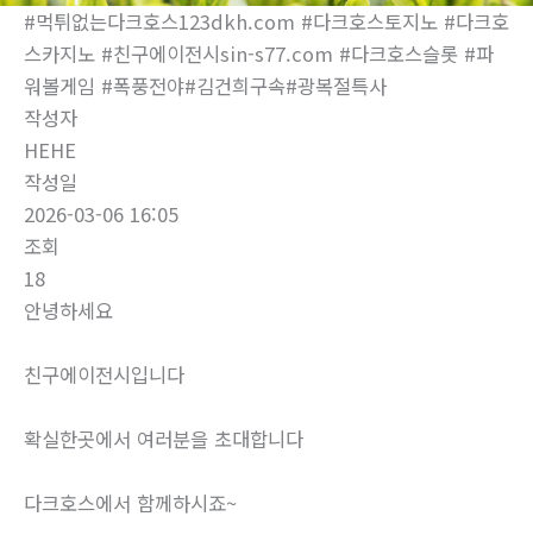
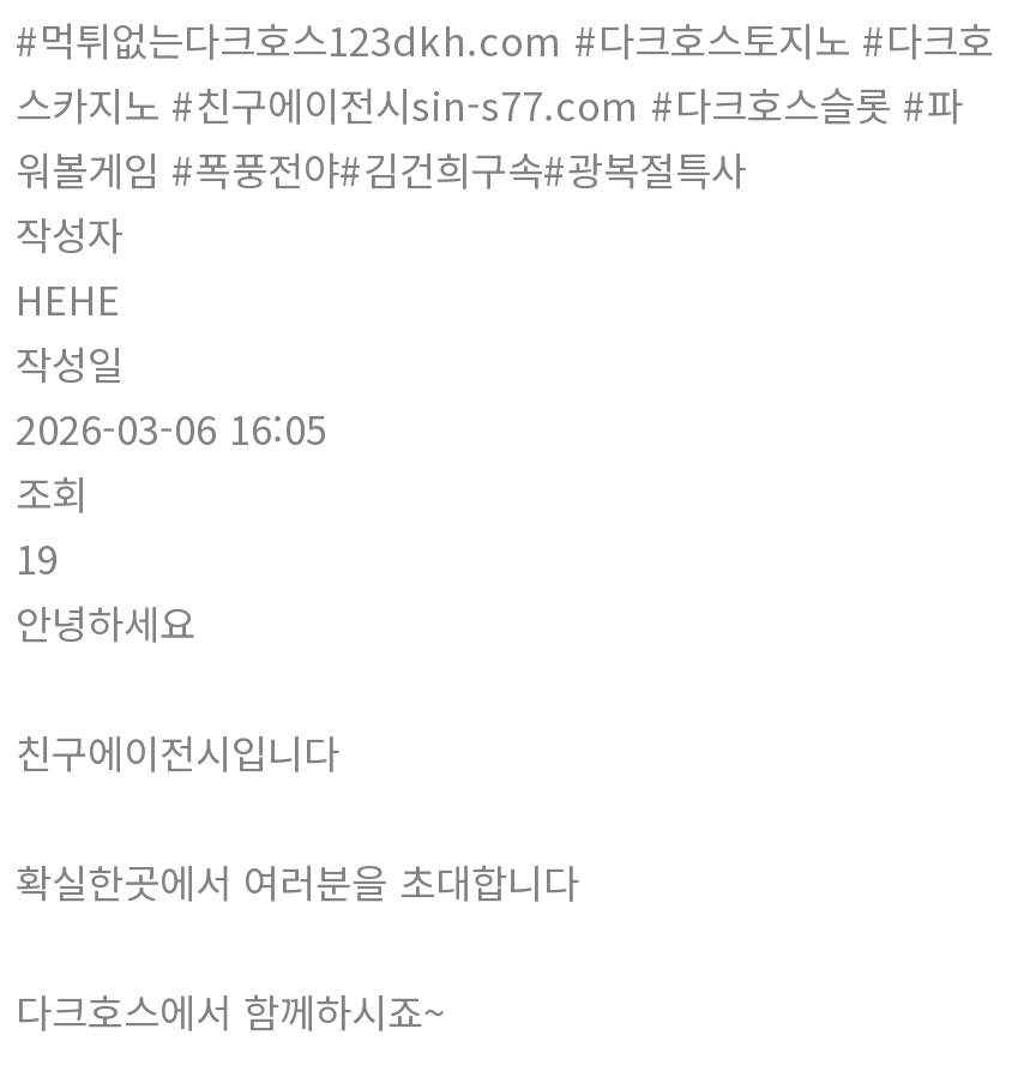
- 18
+ 19
